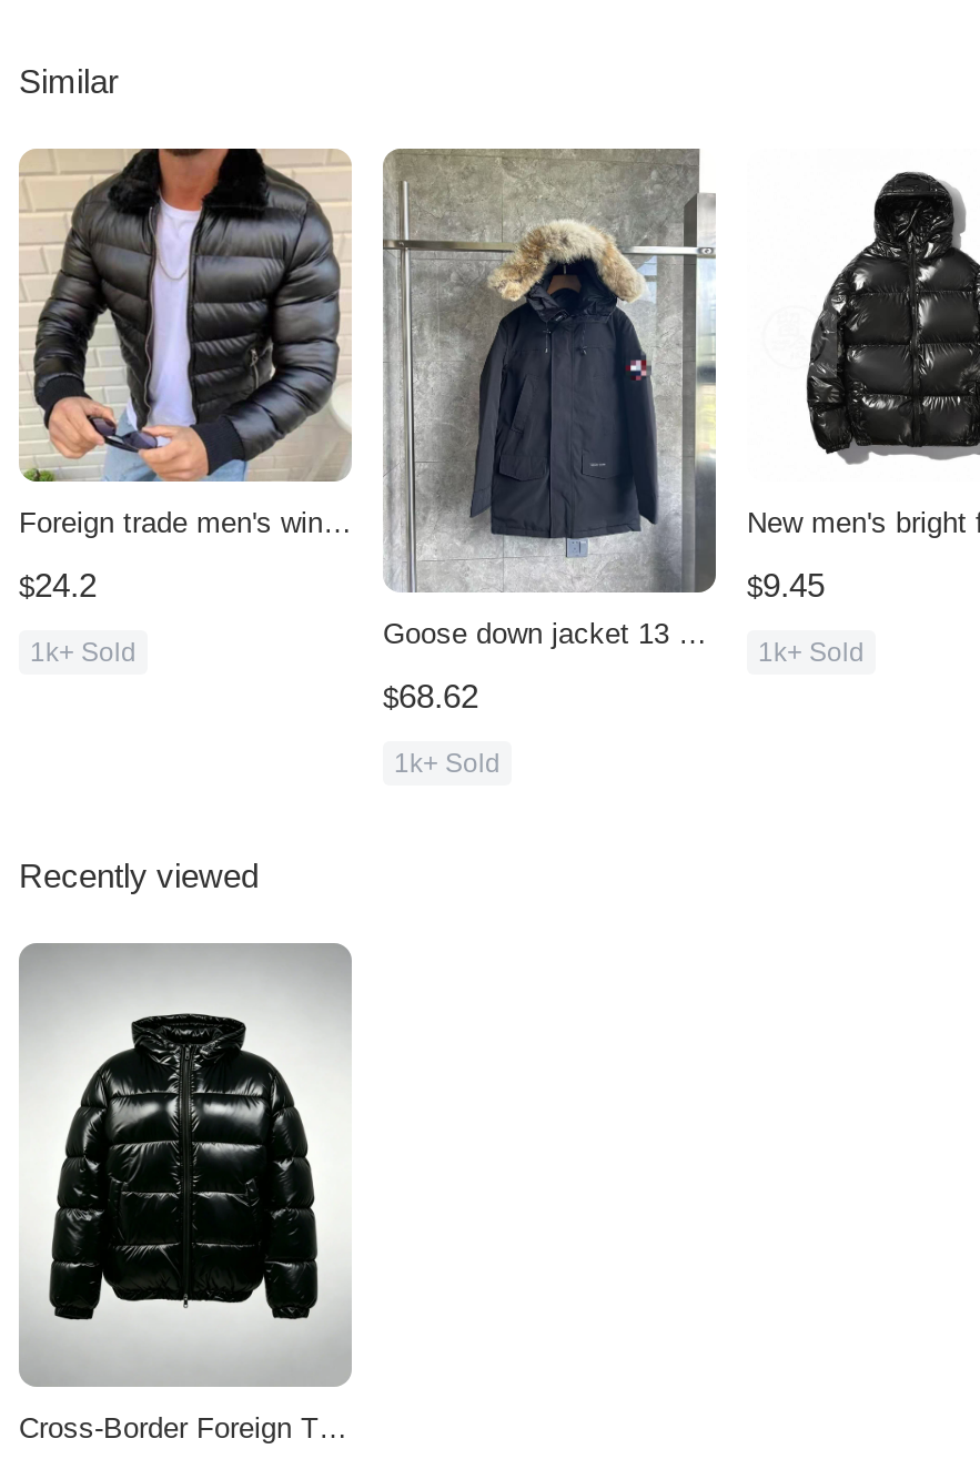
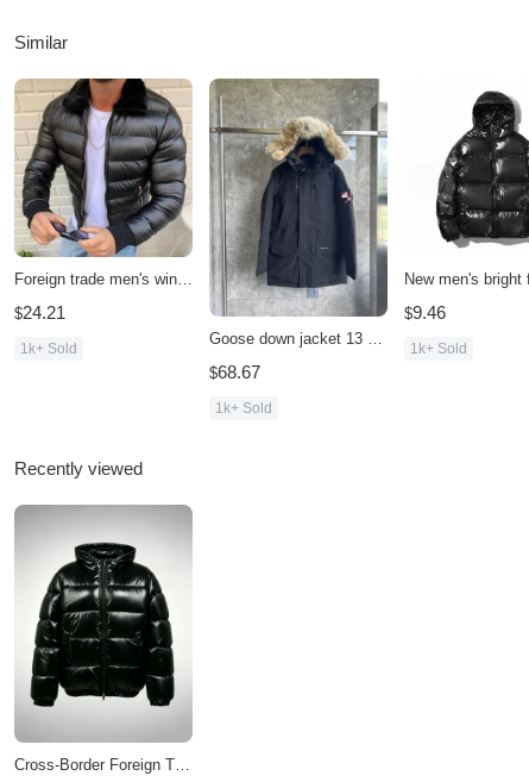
- $24.2
+ $24.21

- $9.45
+ $9.46

- $68.62
+ $68.67
